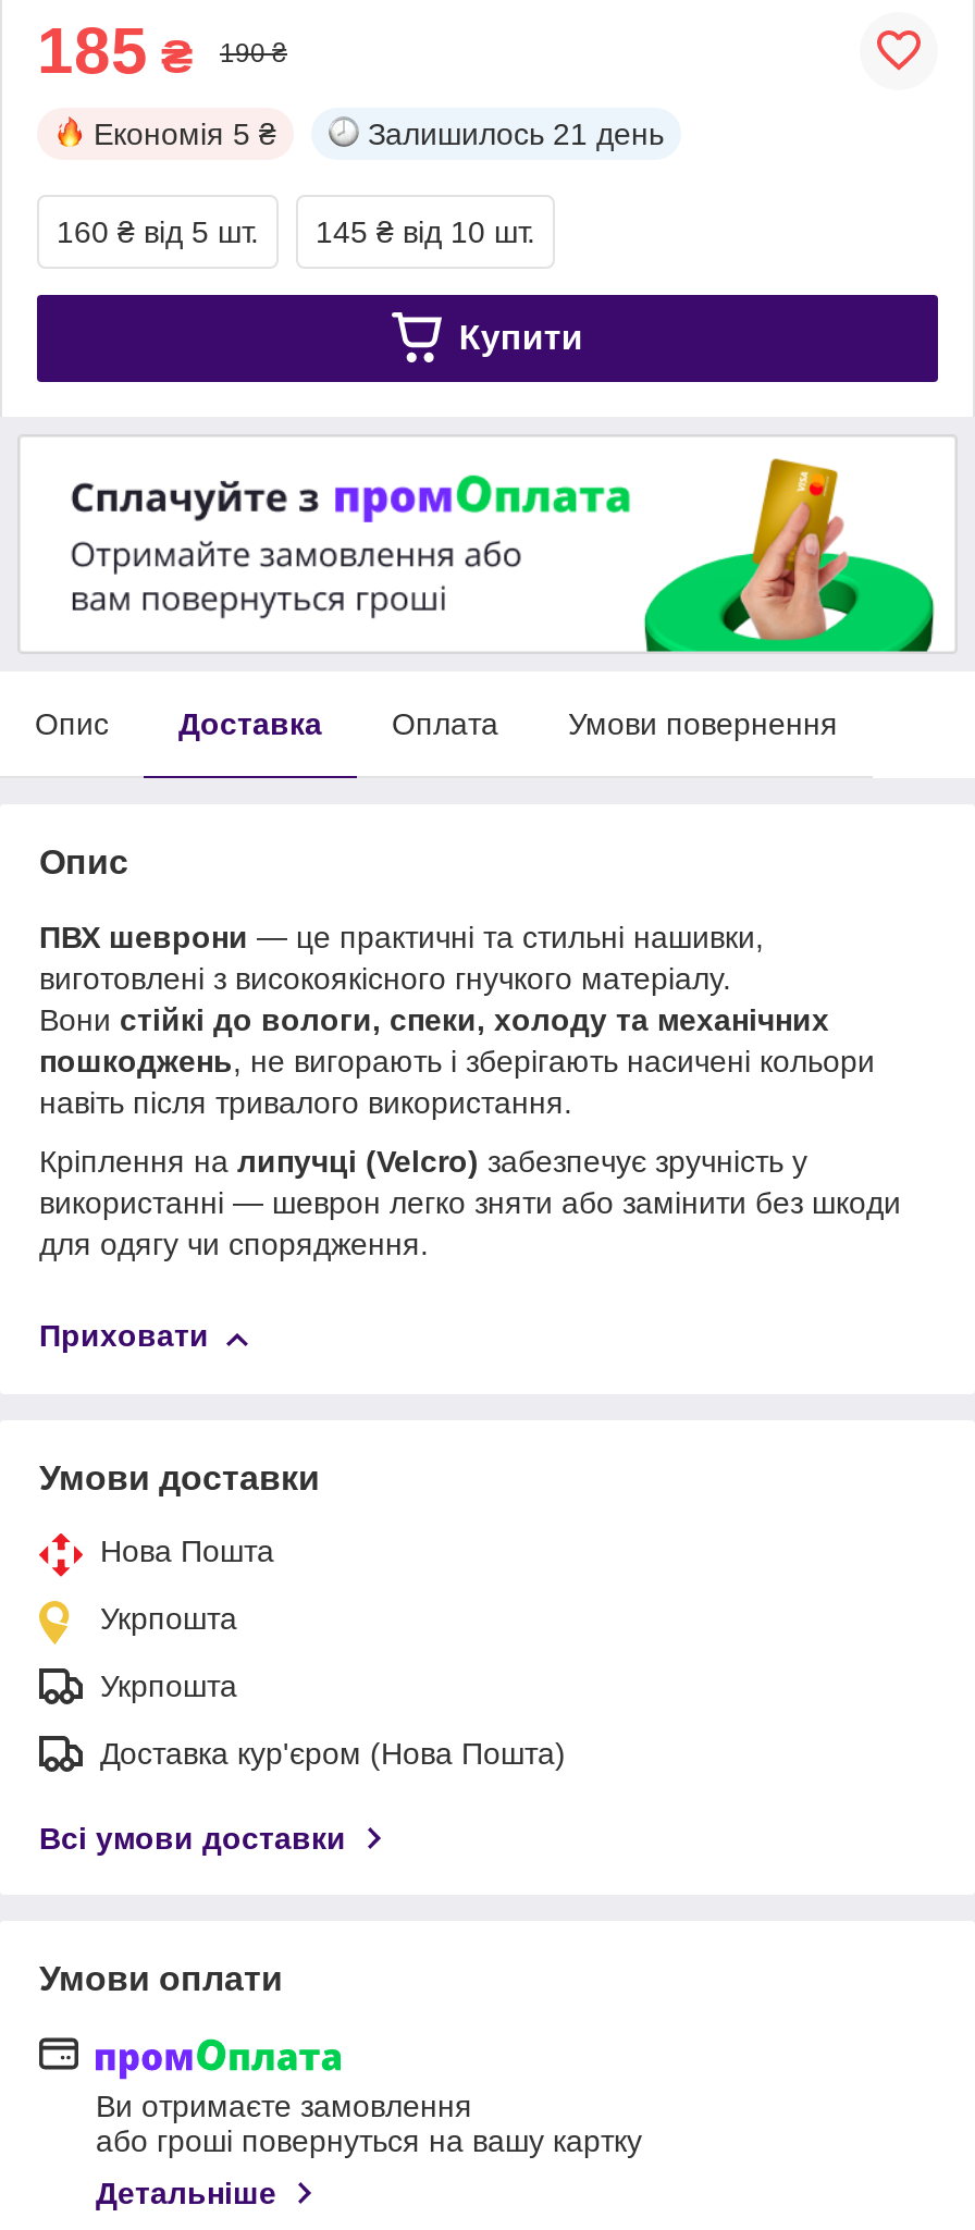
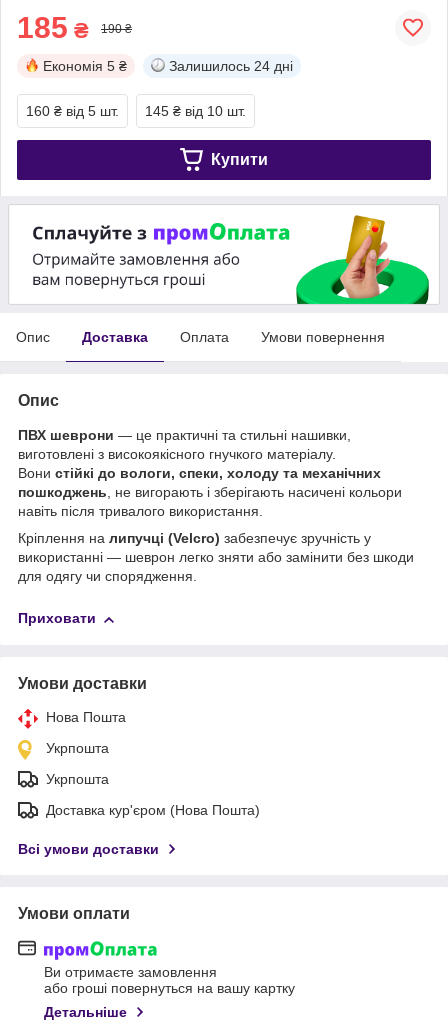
- Залишилось 21 день
+ Залишилось 24 дні
